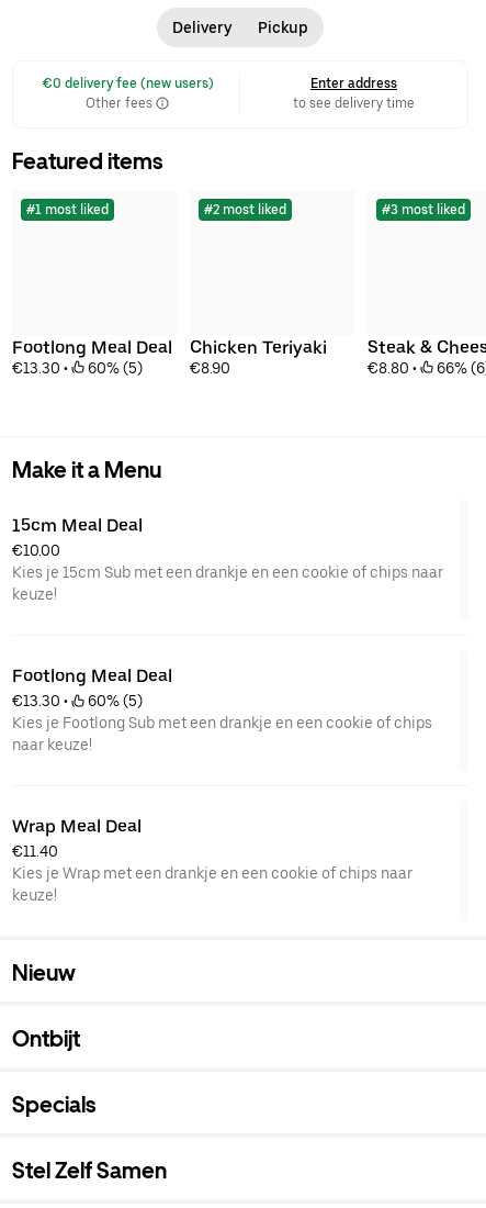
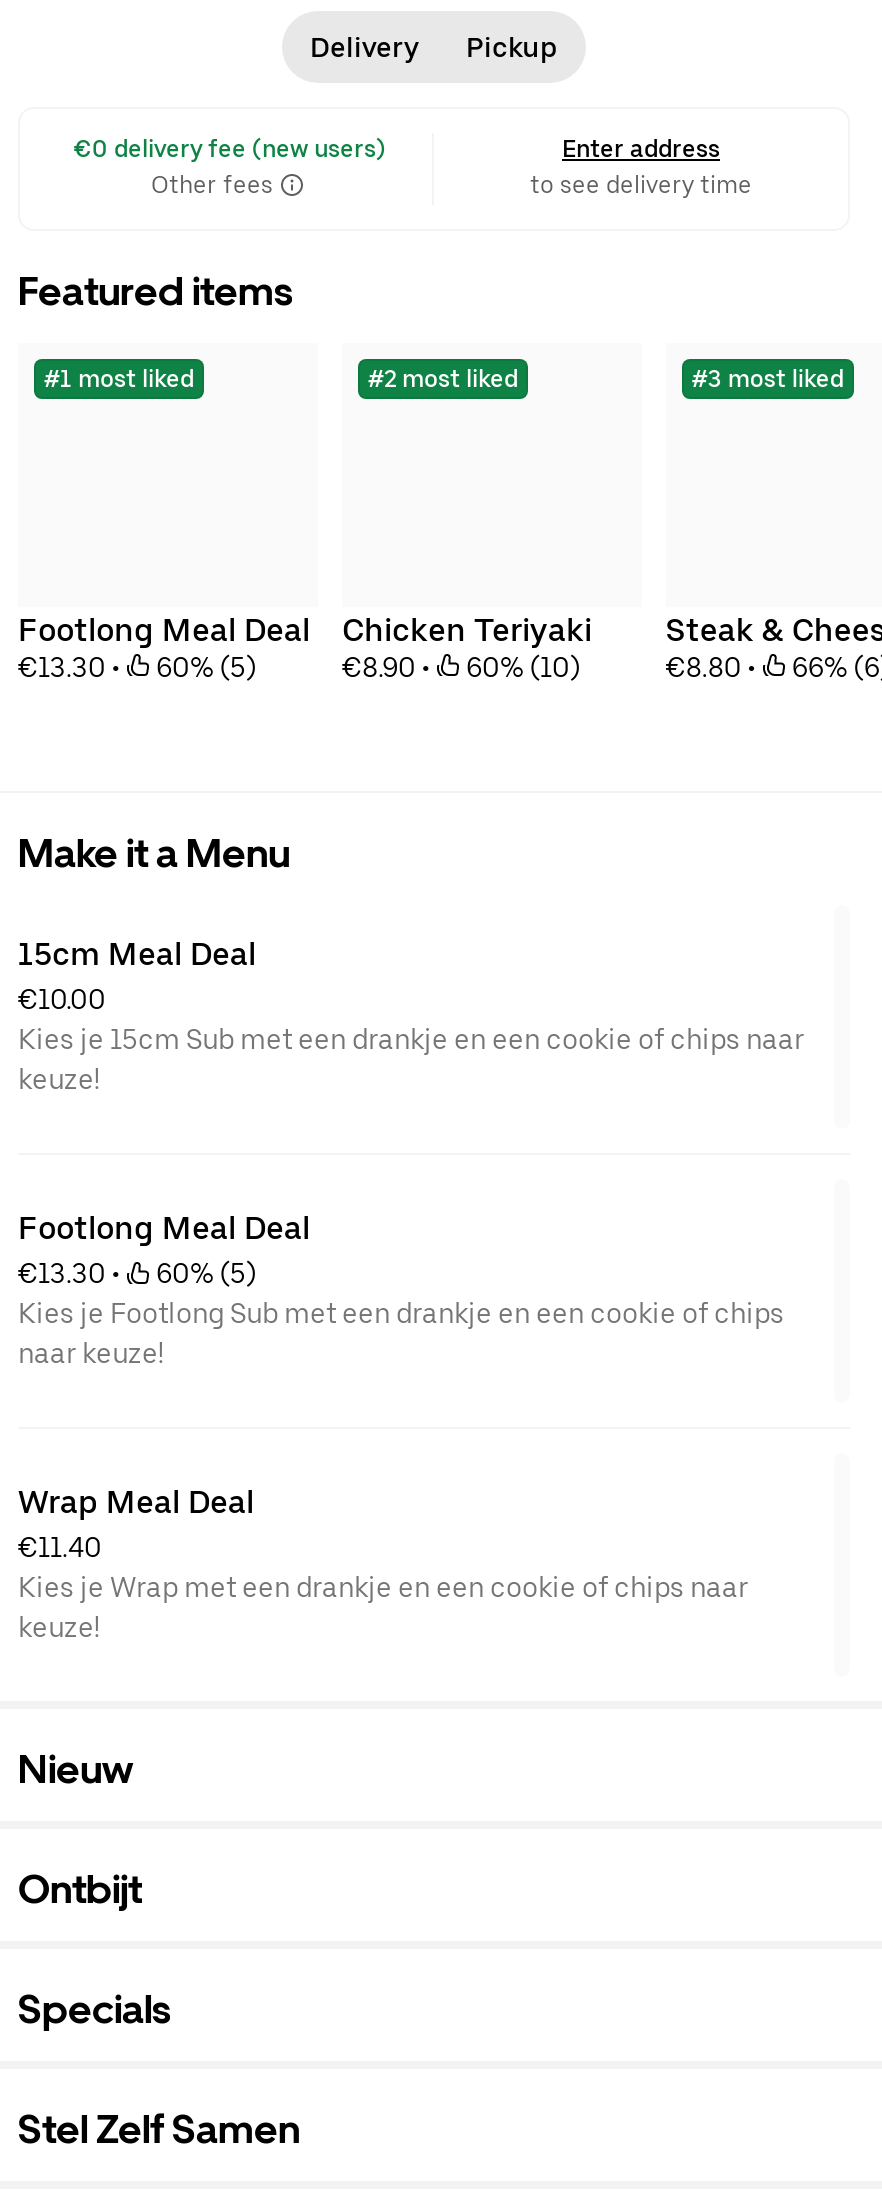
- €8.90
+ €8.90 •
+ 60% (10)
